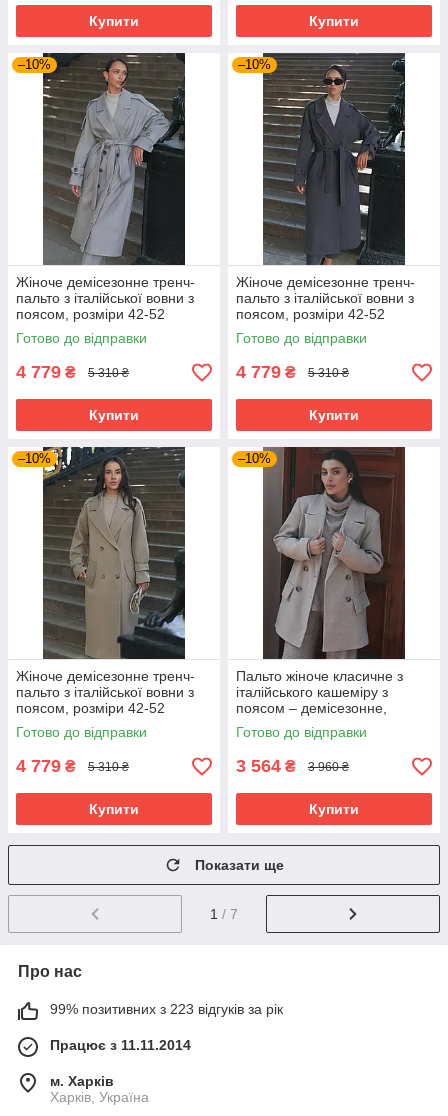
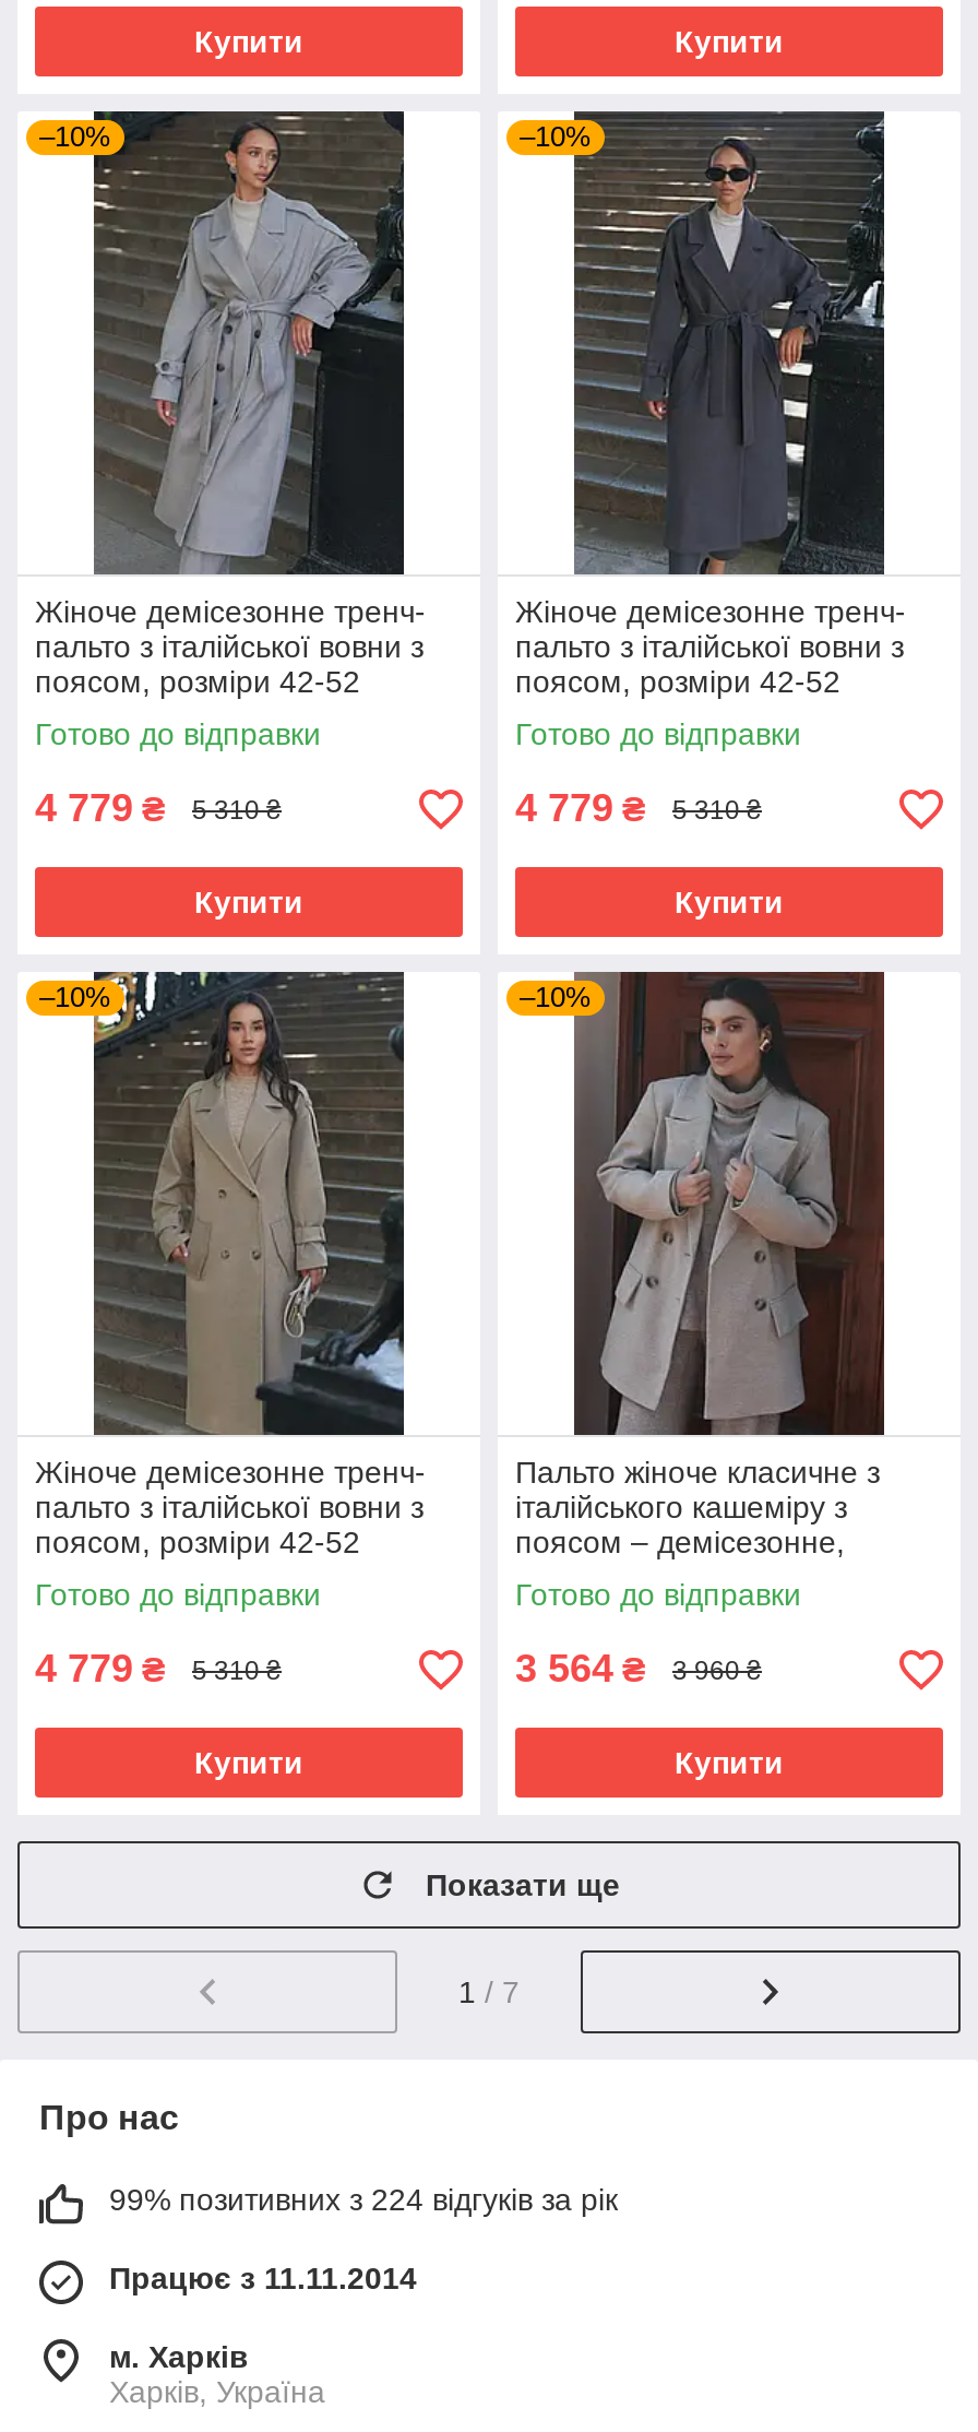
- 99% позитивних з 223 відгуків за рік
+ 99% позитивних з 224 відгуків за рік
